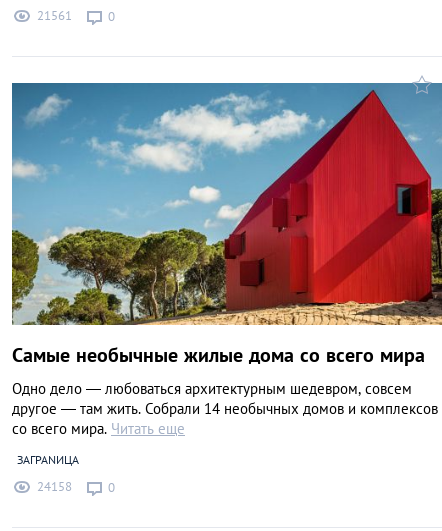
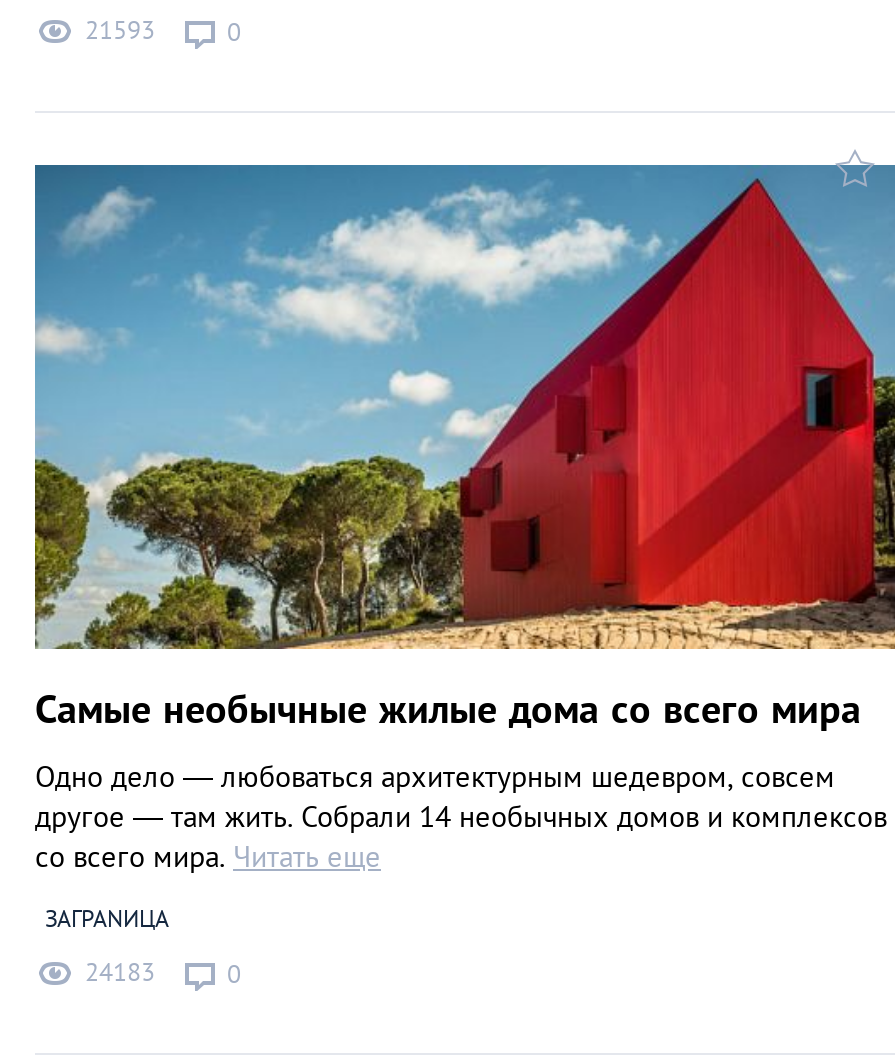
- 21561
+ 21593

- 24158
+ 24183
